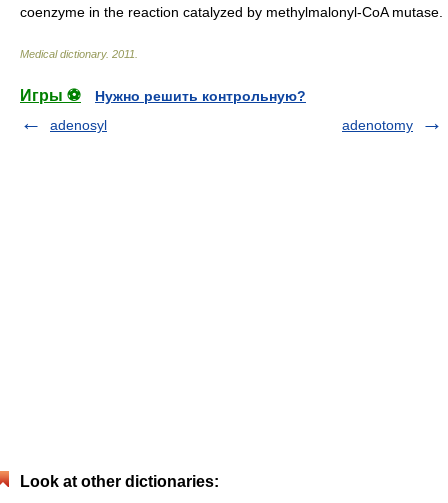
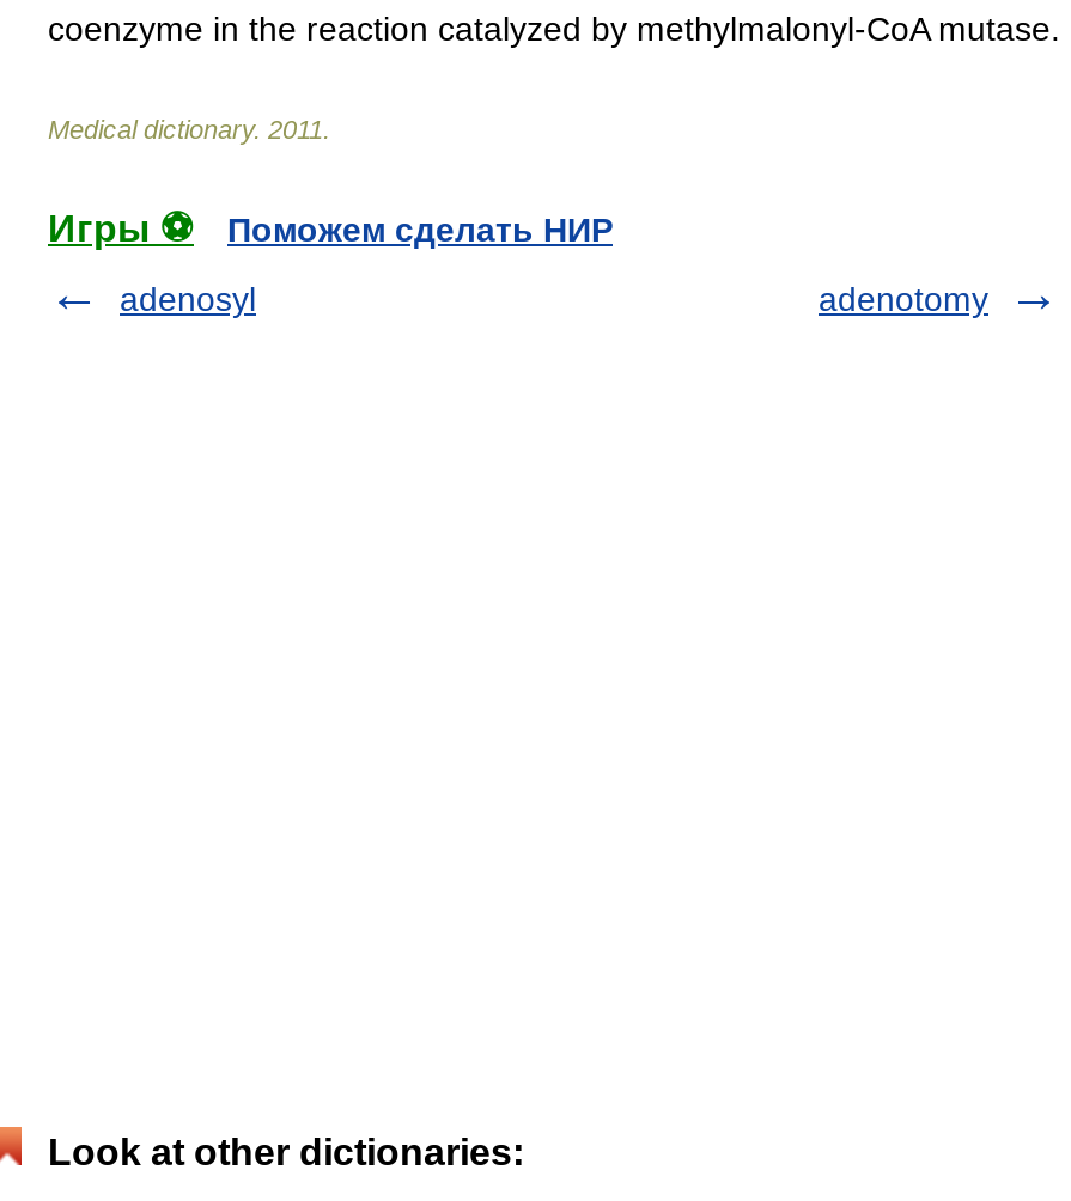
- Нужно решить контрольную?
+ Поможем сделать НИР
